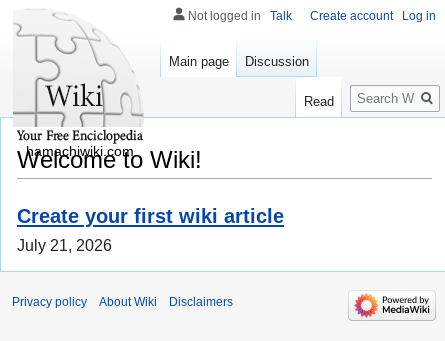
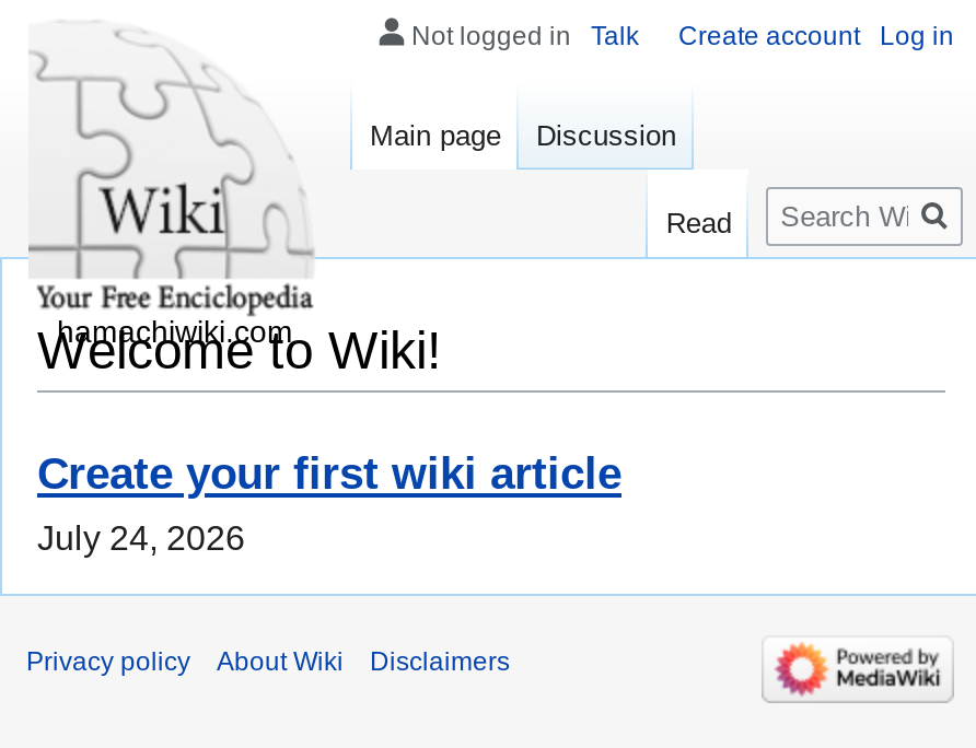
- July 21, 2026
+ July 24, 2026
